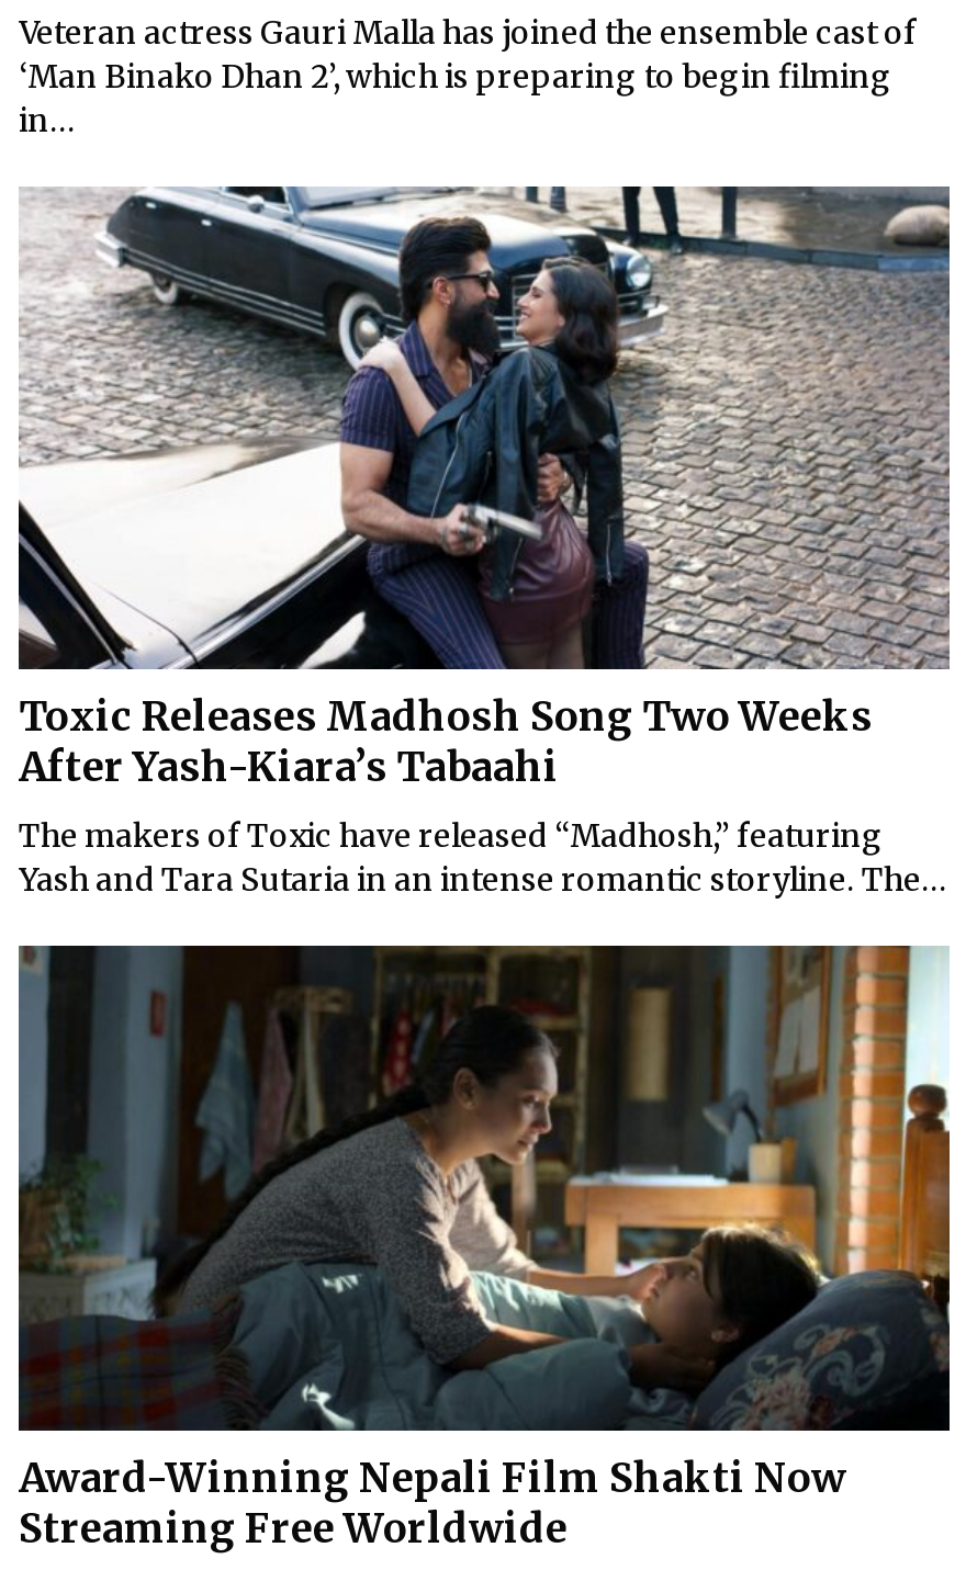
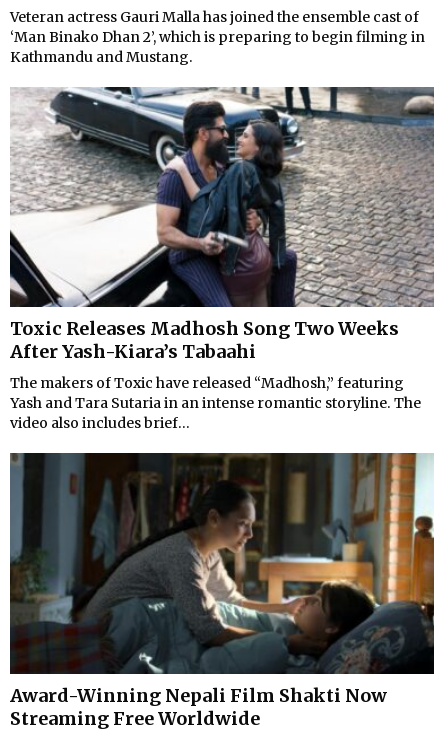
- ‘Man Binako Dhan 2’, which is preparing to begin filming
- in...
+ ‘Man Binako Dhan 2’, which is preparing to begin filming in
+ Kathmandu and Mustang.

- Yash and Tara Sutaria in an intense romantic storyline. The...
+ Yash and Tara Sutaria in an intense romantic storyline. The
+ video also includes brief...
